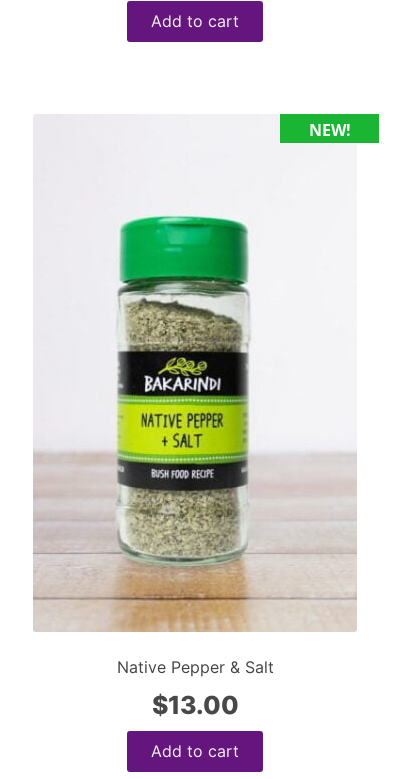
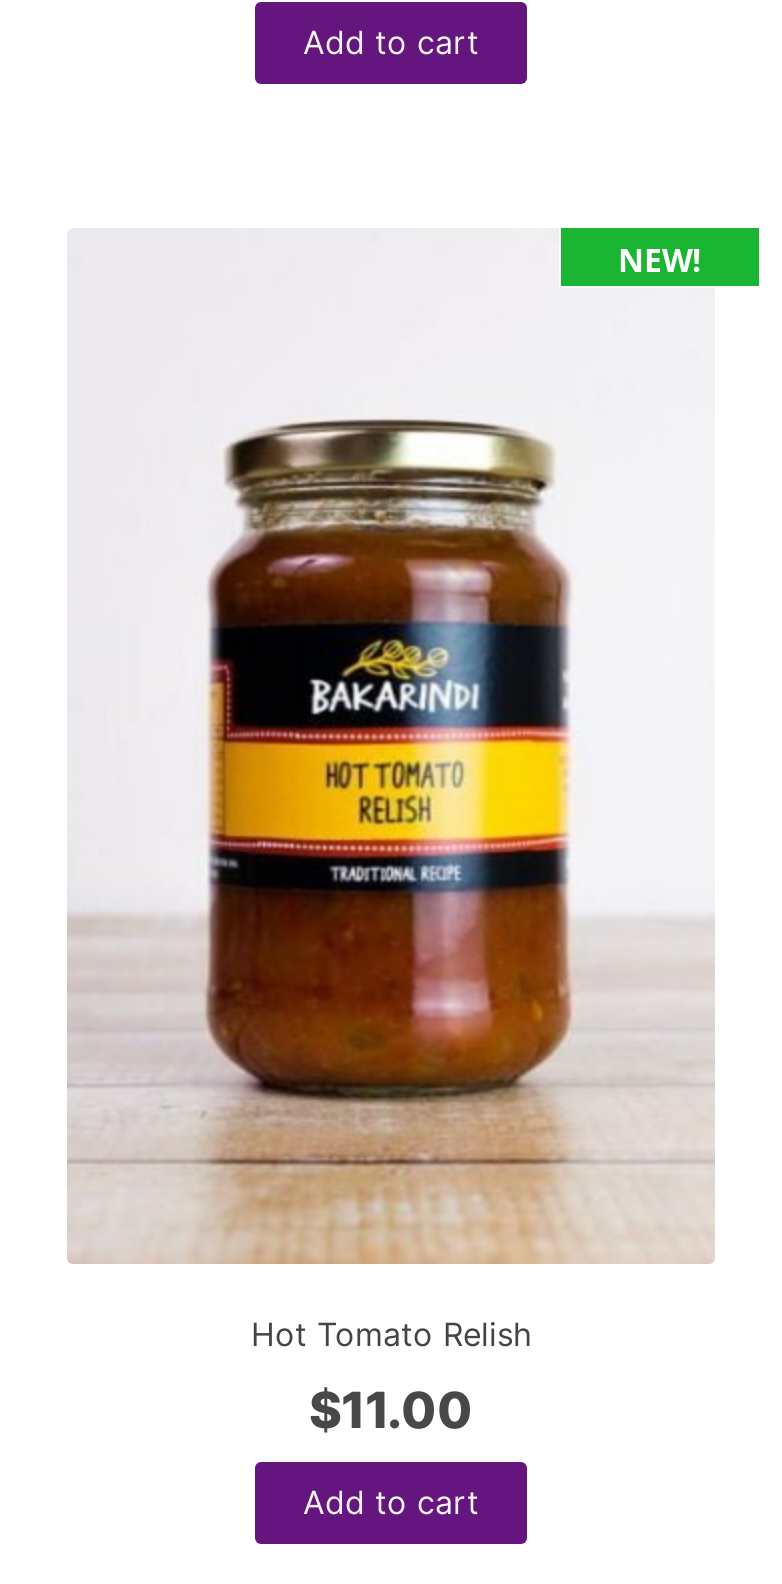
- [image]
- Native Pepper & Salt
- $13.00
+ [image]
+ Hot Tomato Relish
+ $11.00
